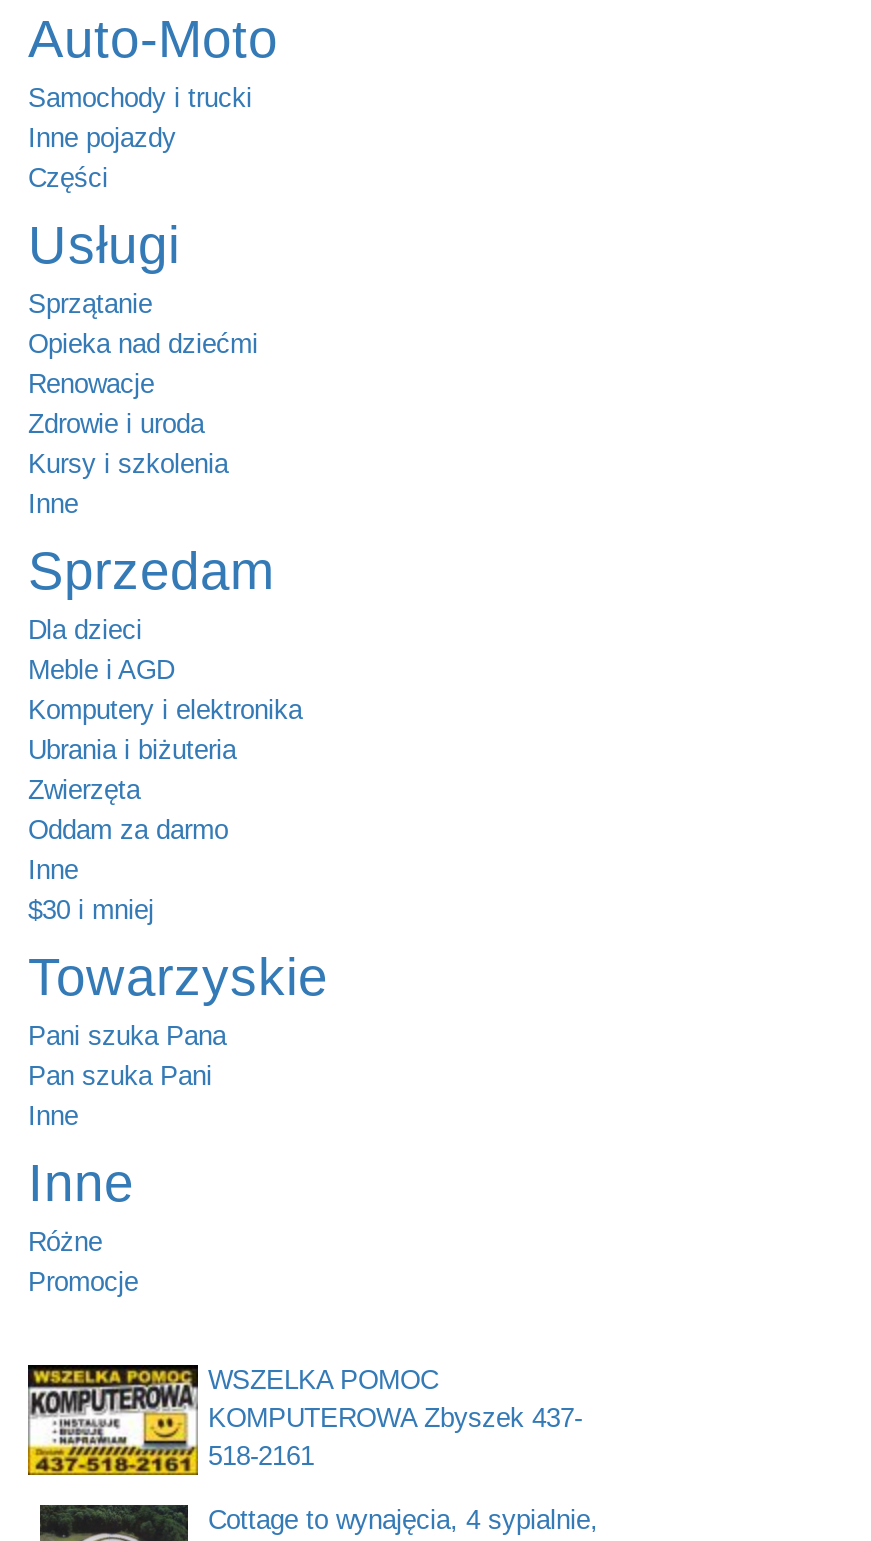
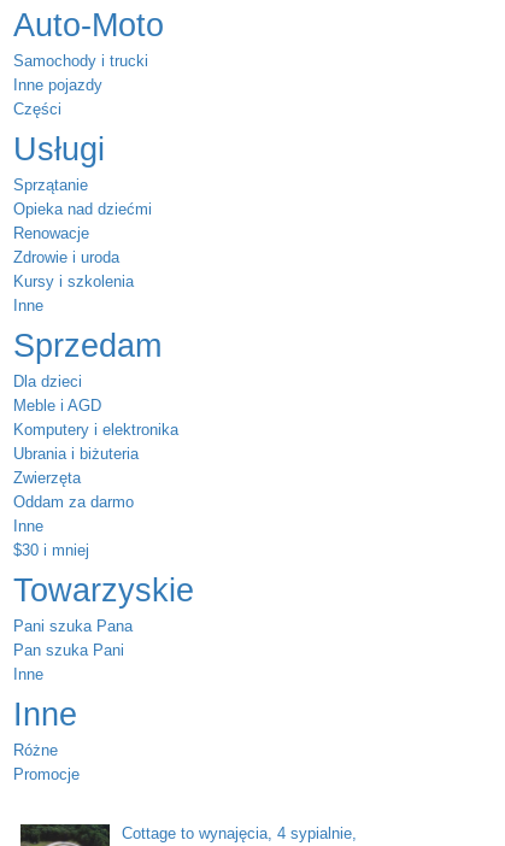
- [image]
- WSZELKA POMOC
- KOMPUTEROWA Zbyszek 437-
- 518-2161
